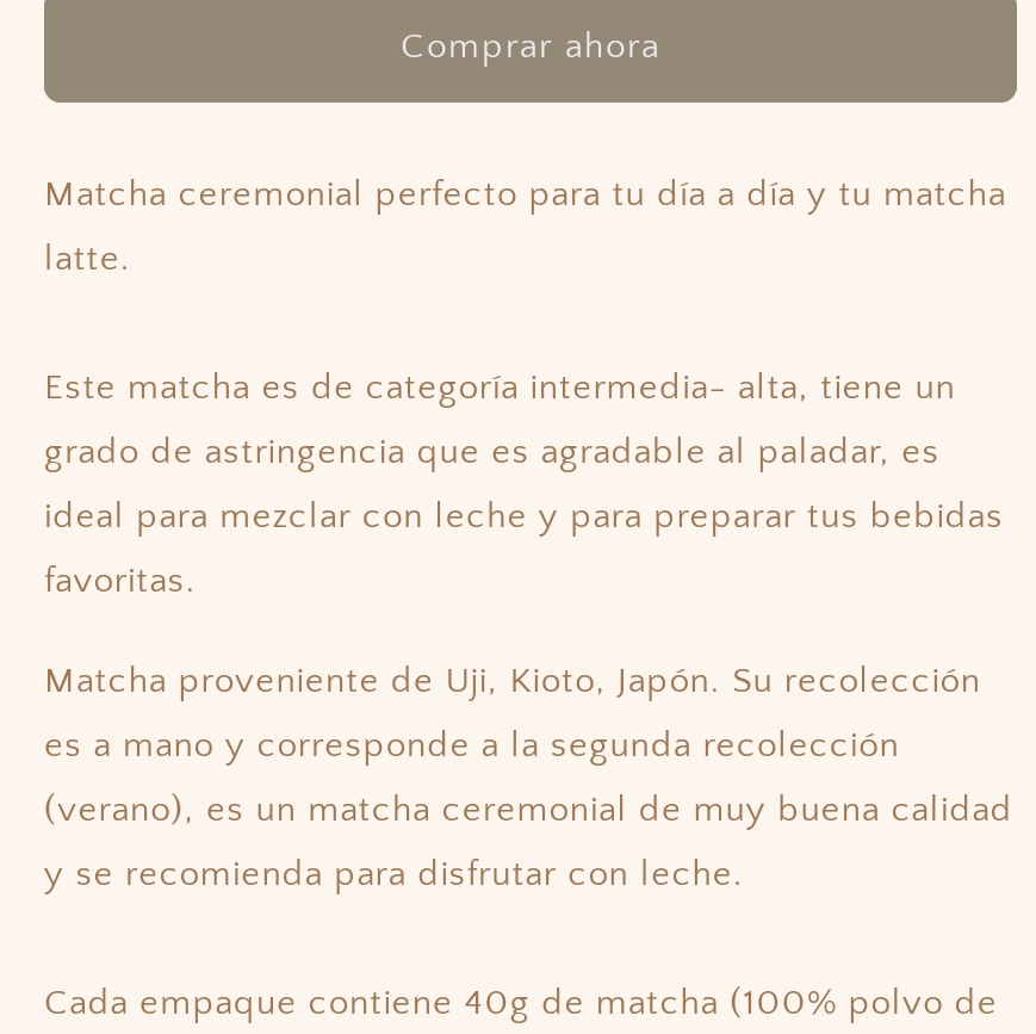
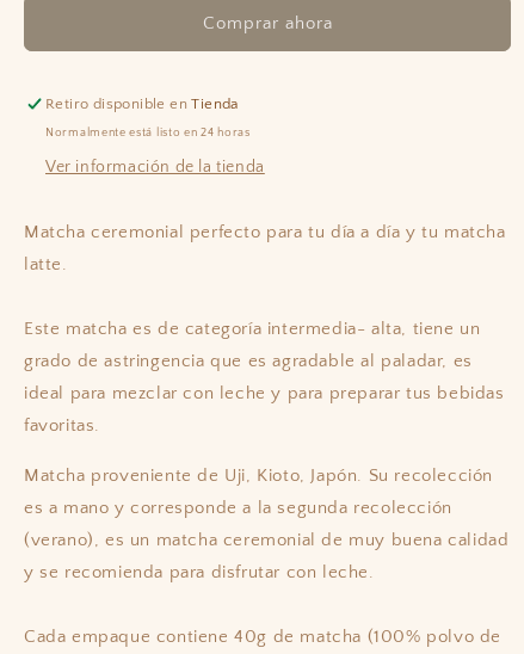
+ Retiro disponible en Tienda
+ Normalmente está listo en 24 horas
+ Ver información de la tienda
